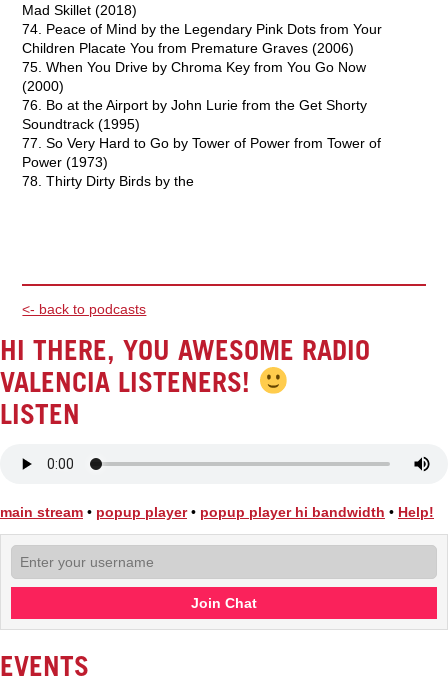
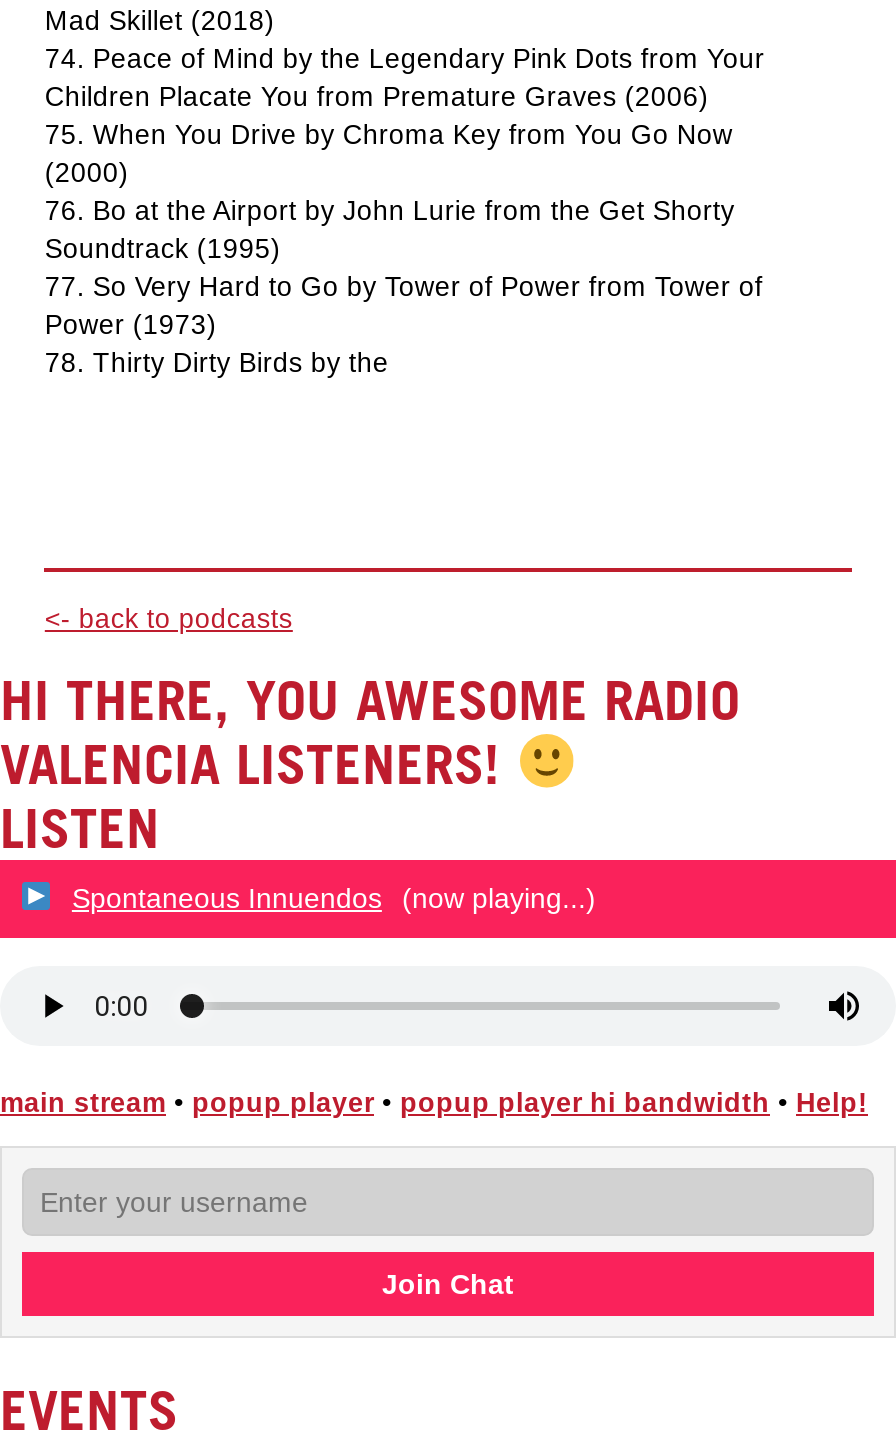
+ Spontaneous Innuendos
+ (now playing...)
